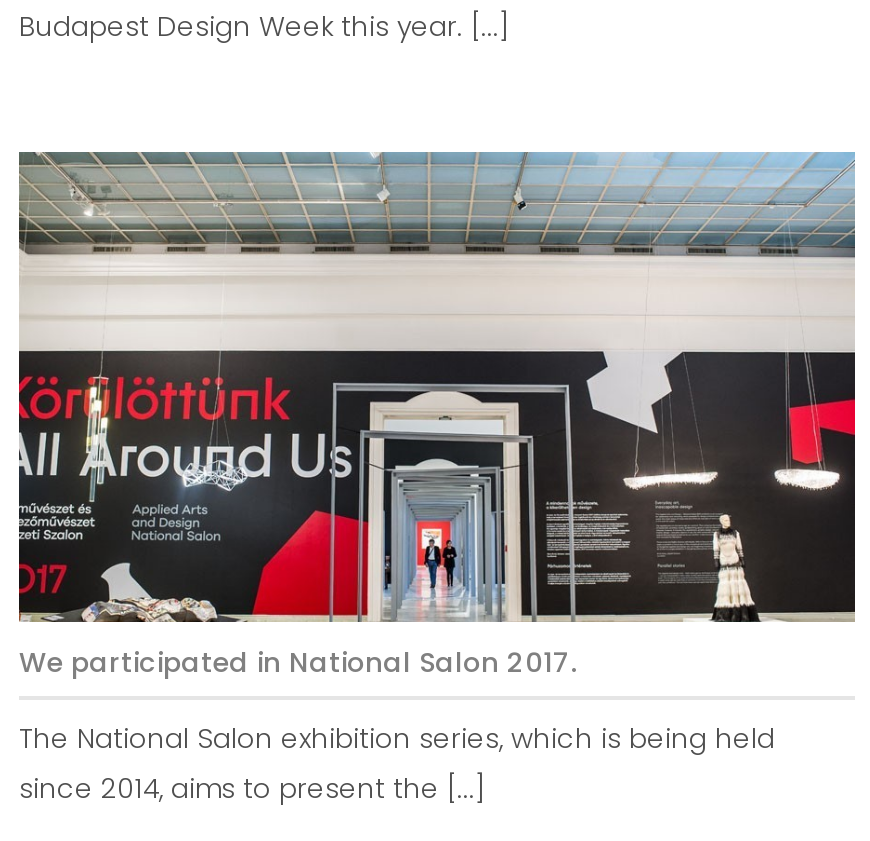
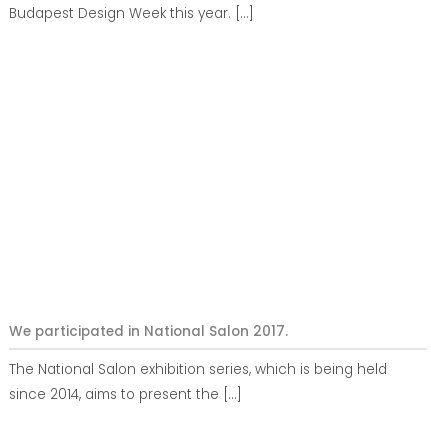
- [image]
